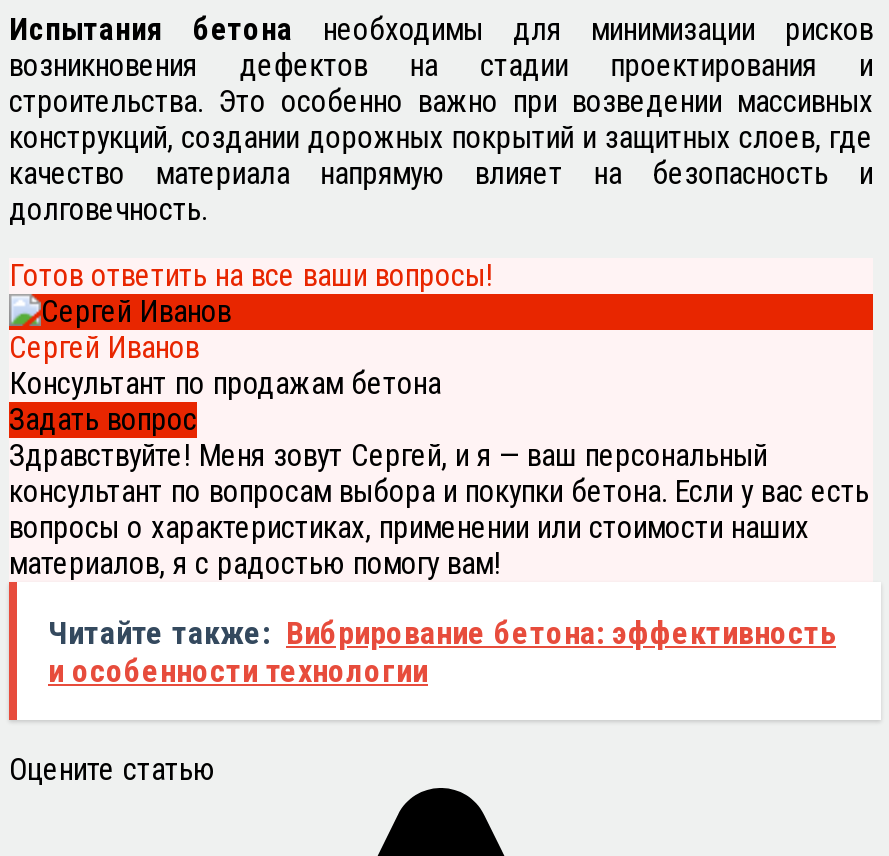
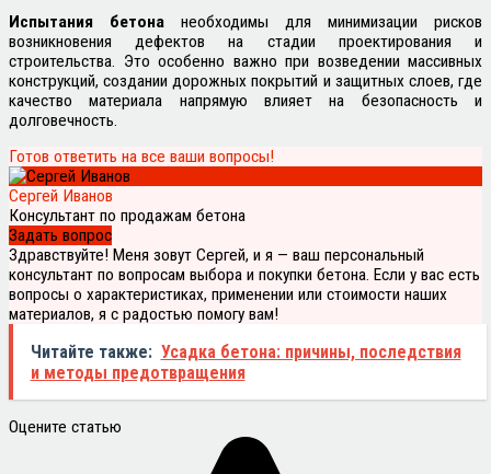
- Читайте также: Вибрирование бетона: эффективность
- и особенности технологии
+ Читайте также: Усадка бетона: причины, последствия
+ и методы предотвращения
